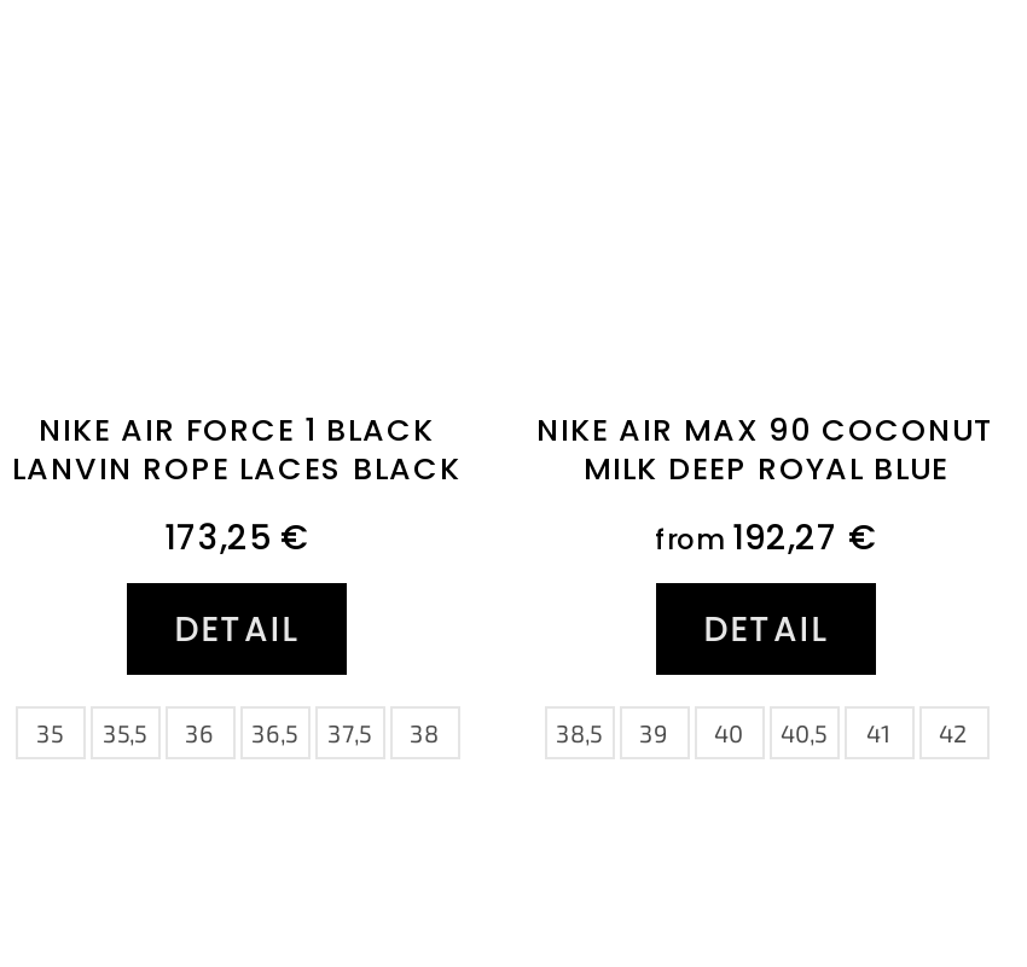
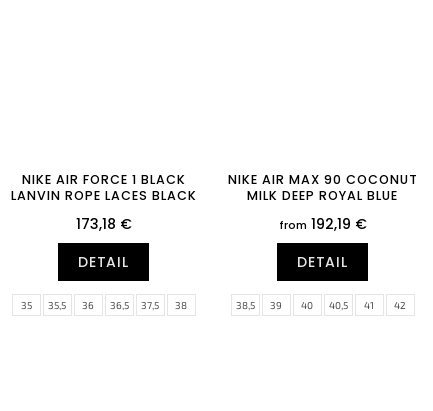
- 173,25 €
+ 173,18 €

- from 192,27 €
+ from 192,19 €
